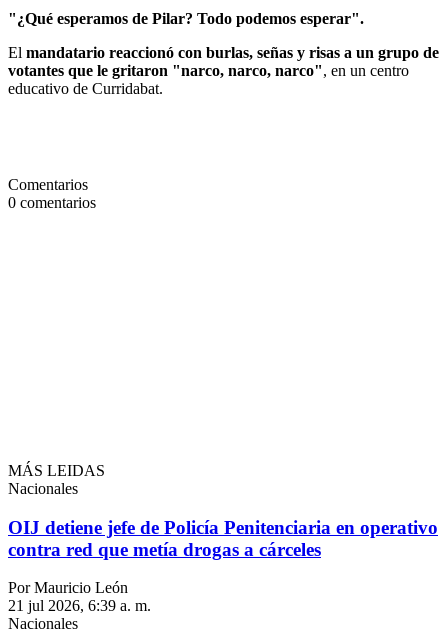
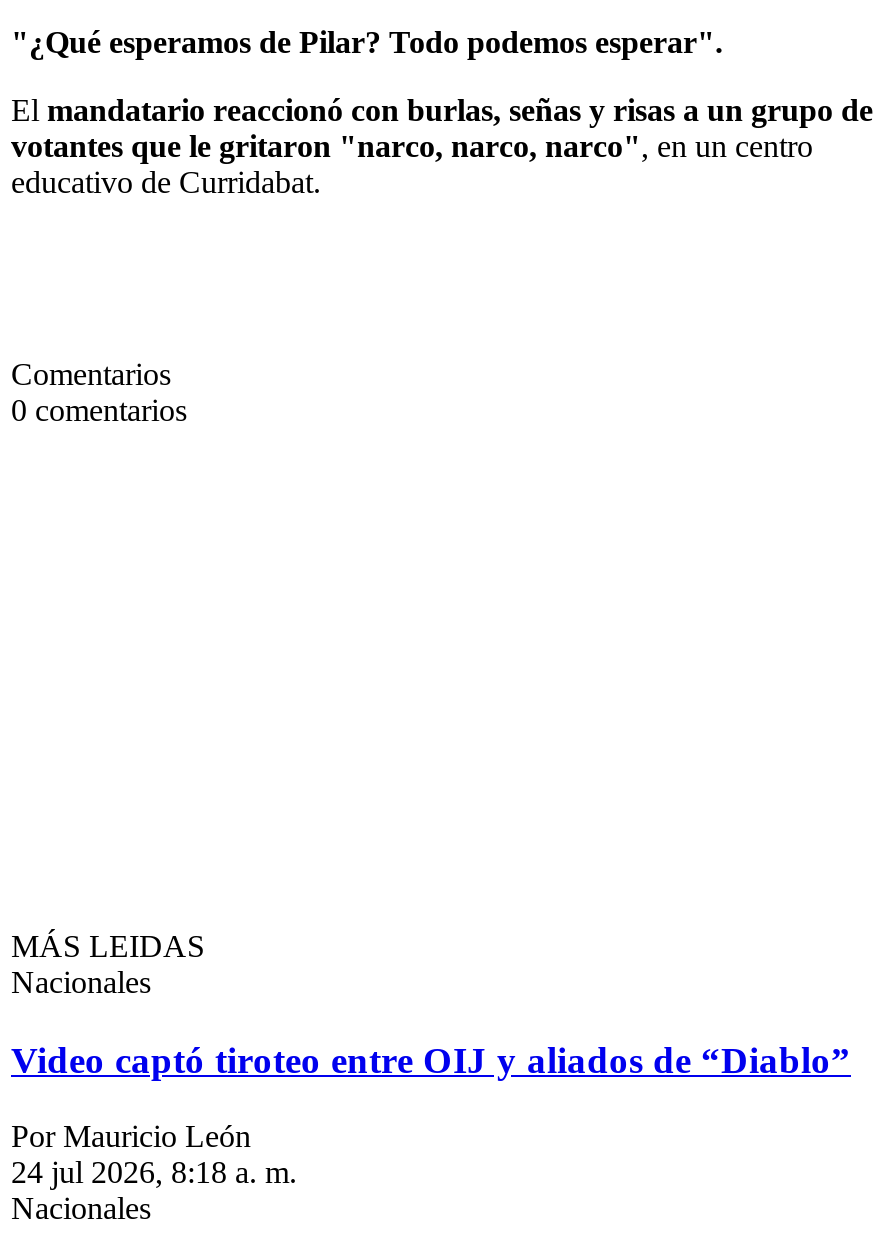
- OIJ detiene jefe de Policía Penitenciaria en operativo
- contra red que metía drogas a cárceles
+ Video captó tiroteo entre OIJ y aliados de “Diablo”

- 21 jul 2026, 6:39 a. m.
+ 24 jul 2026, 8:18 a. m.
